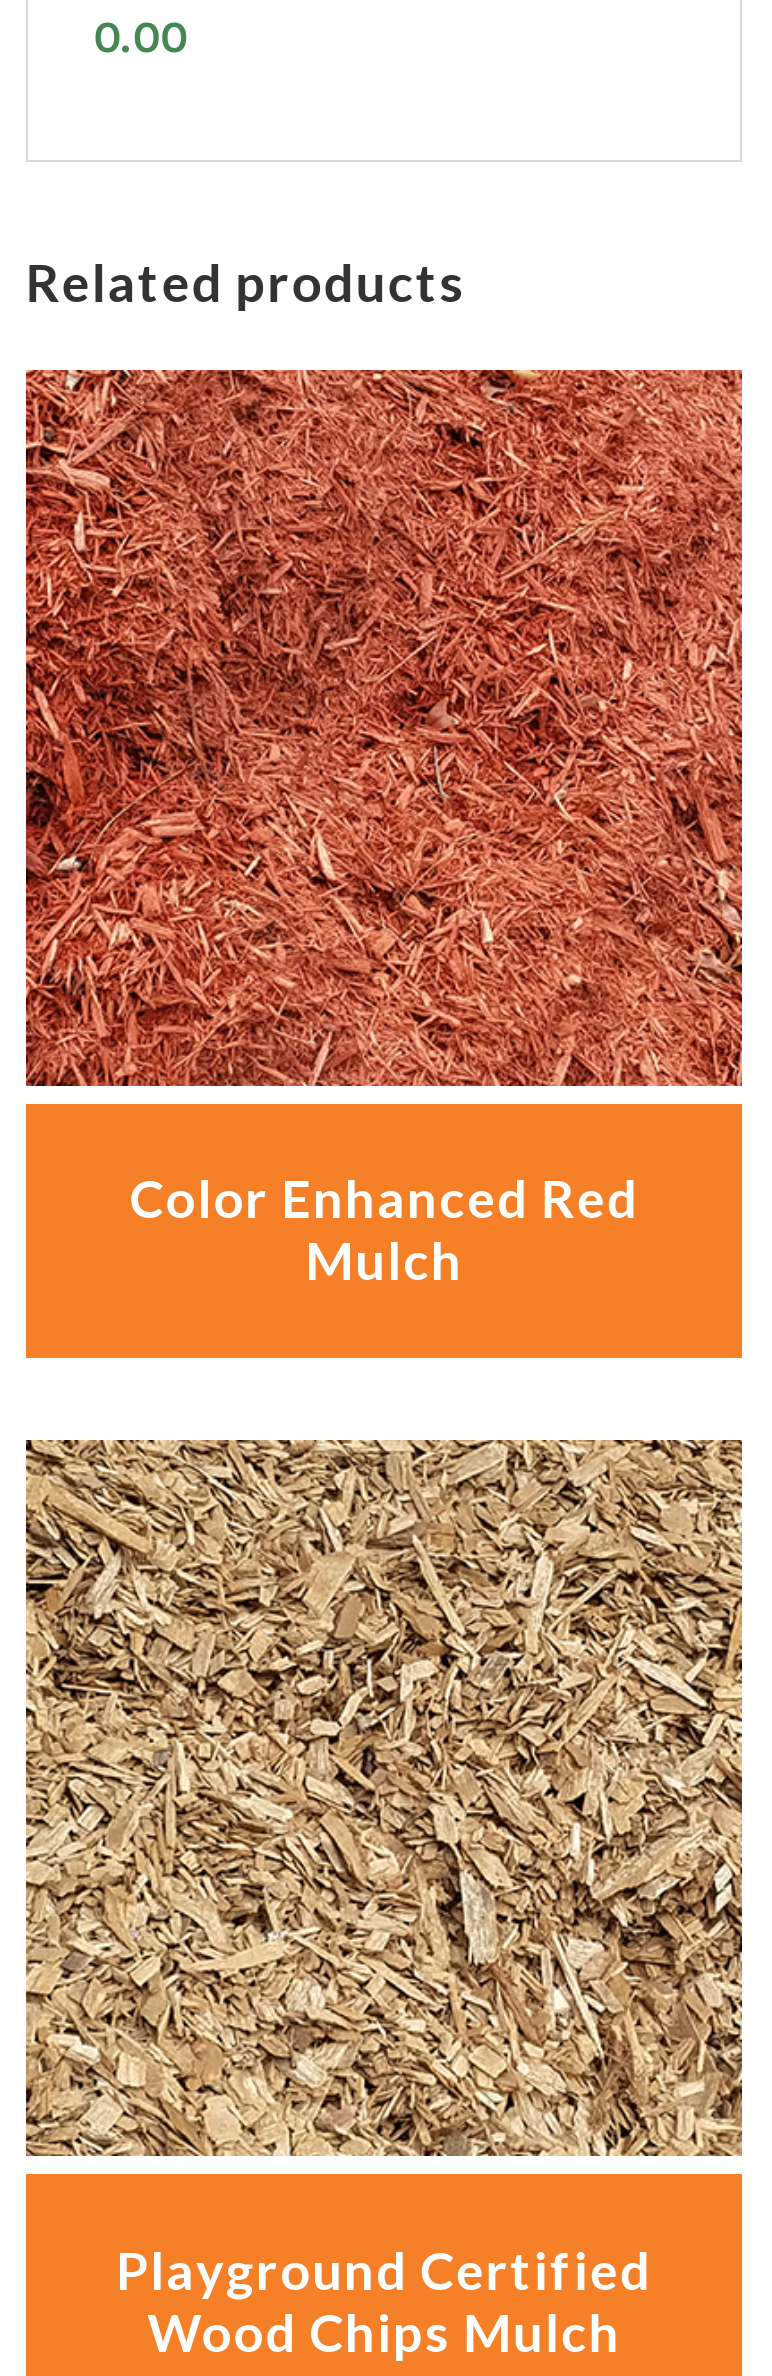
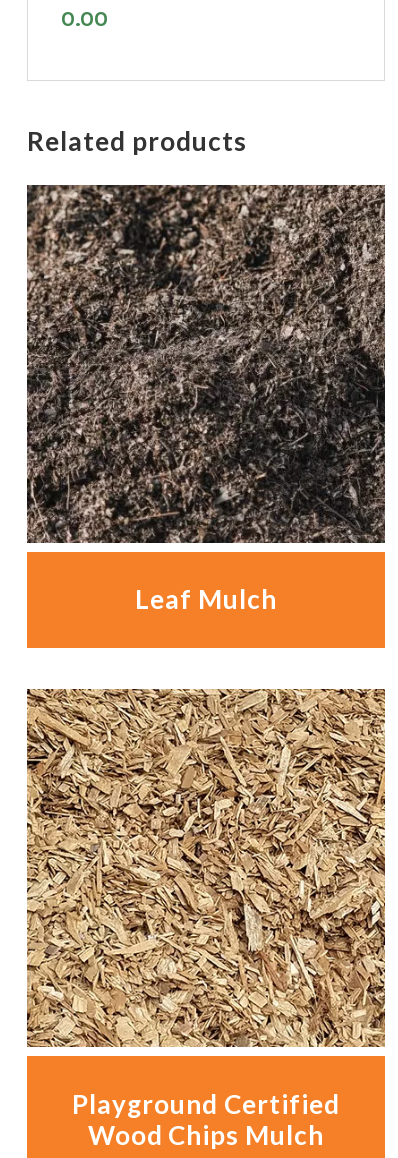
- [image]
- Color Enhanced Red
- Mulch
+ [image]
+ Leaf Mulch
